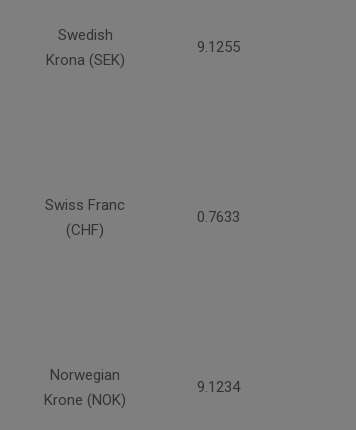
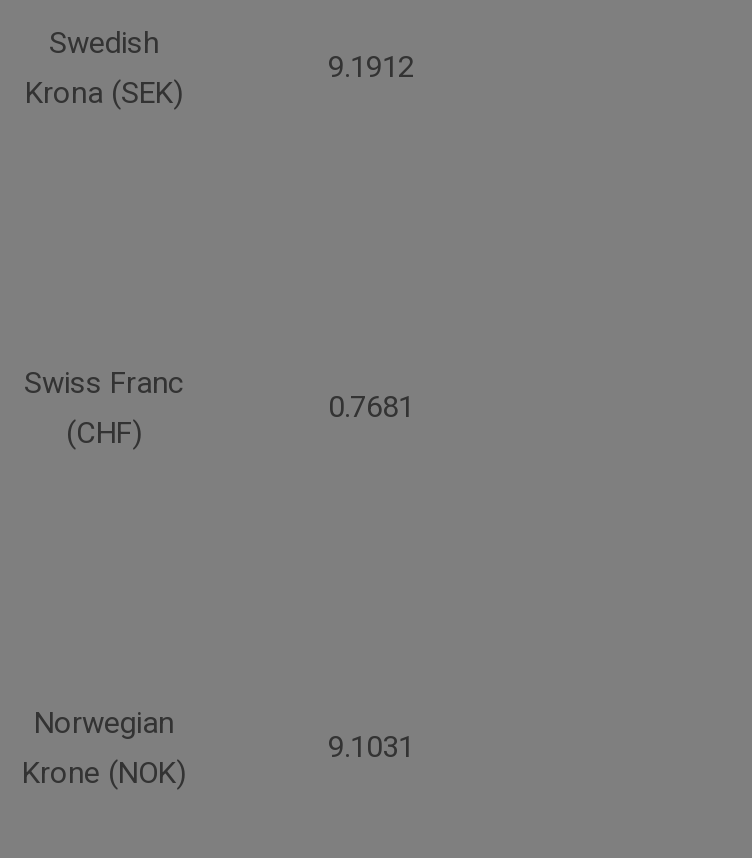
- 9.1255
+ 9.1912

- 0.7633
+ 0.7681

- 9.1234
+ 9.1031
